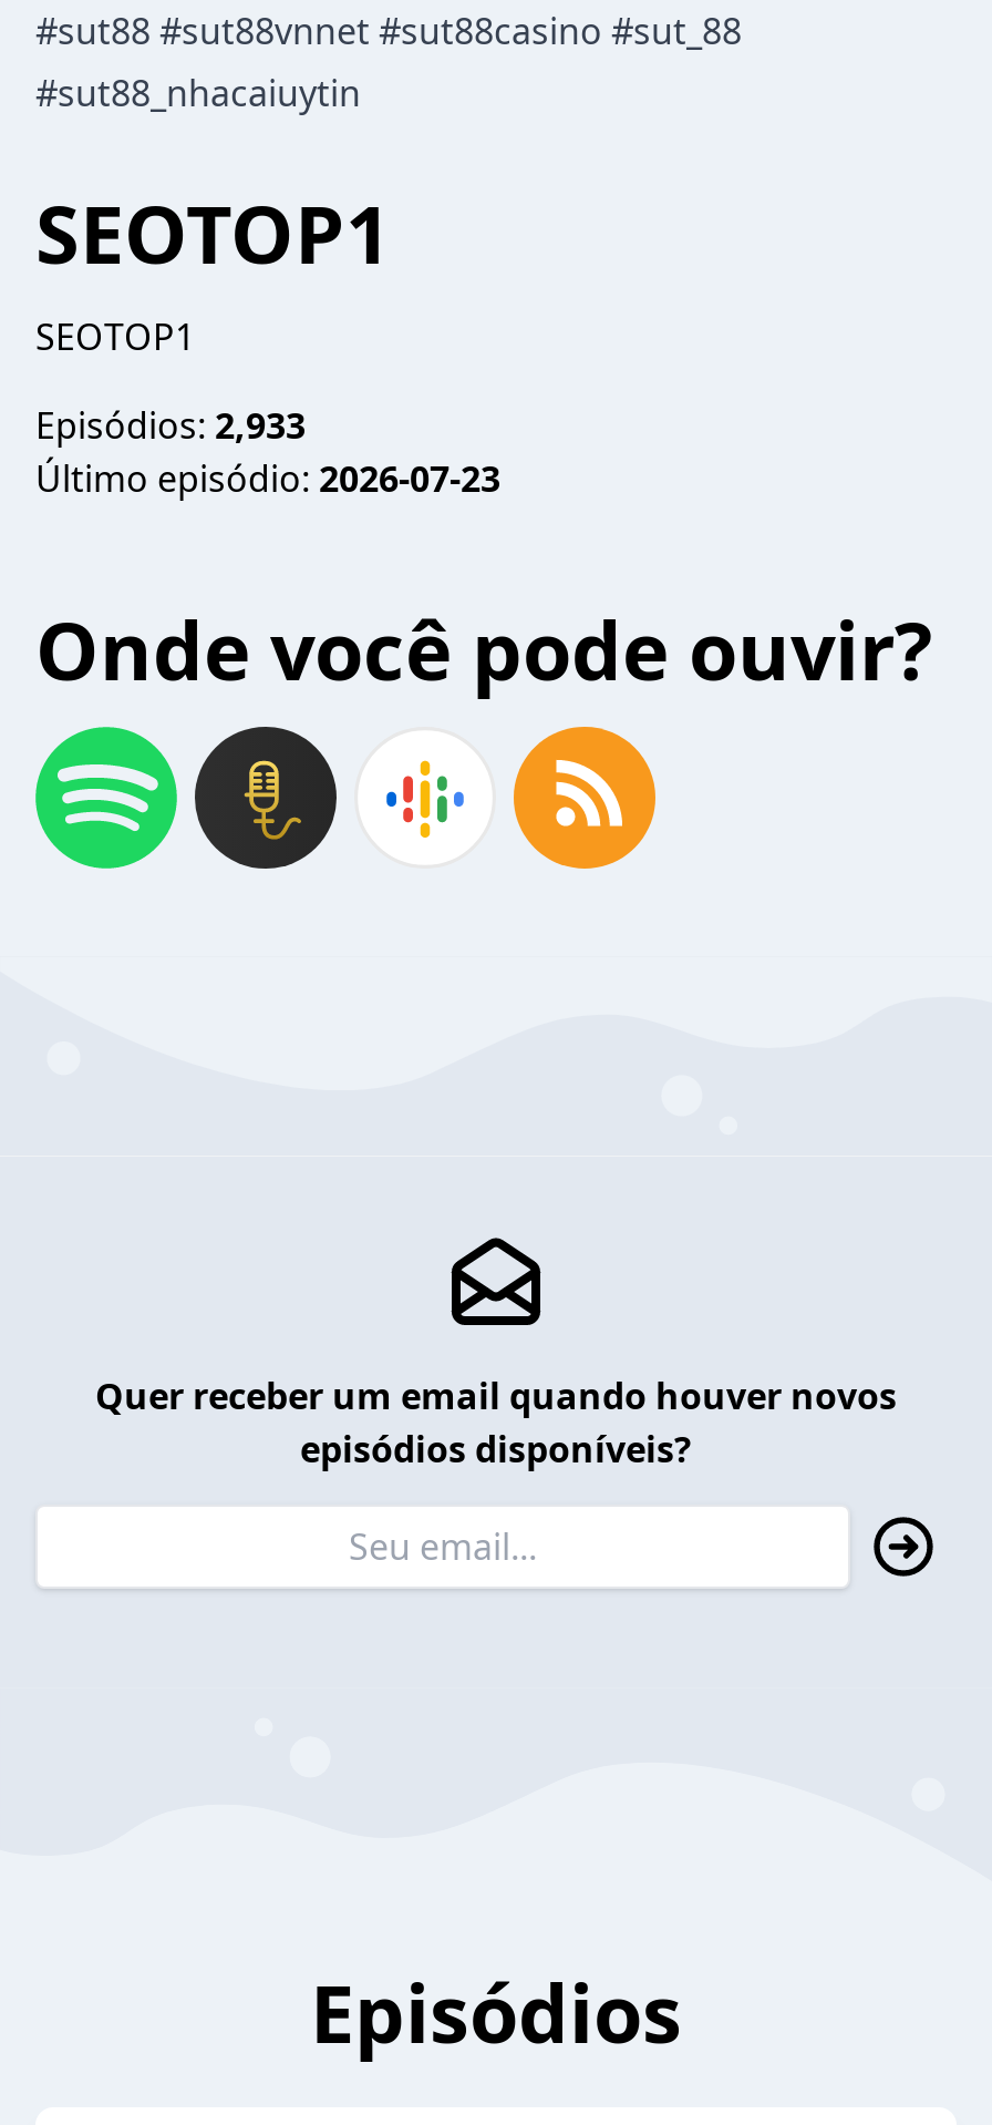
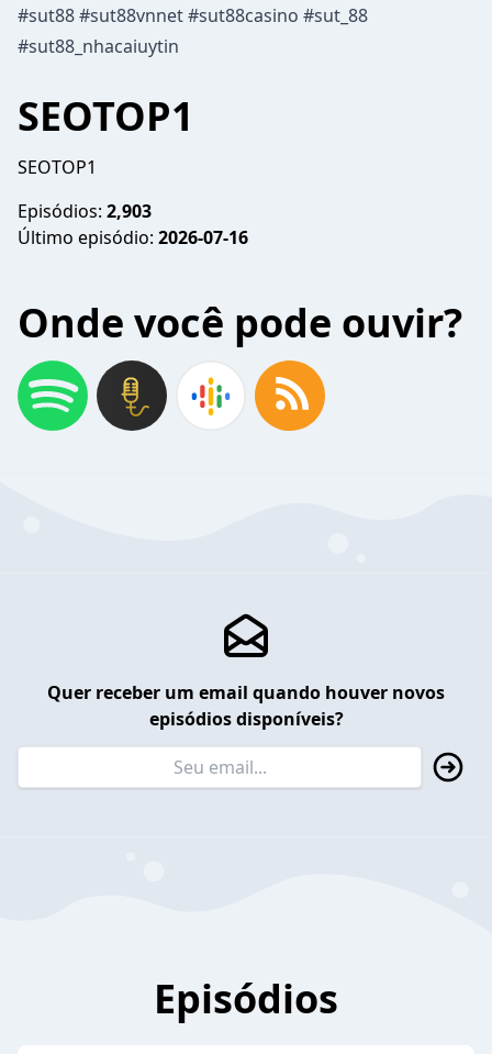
- Episódios: 2,933
+ Episódios: 2,903

- Último episódio: 2026-07-23
+ Último episódio: 2026-07-16
